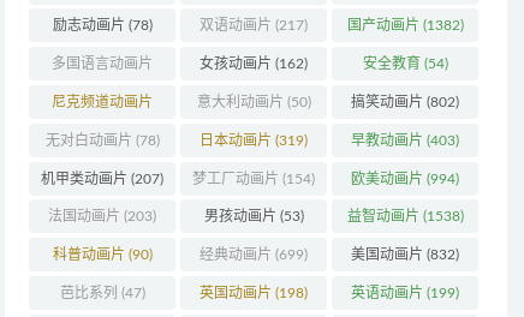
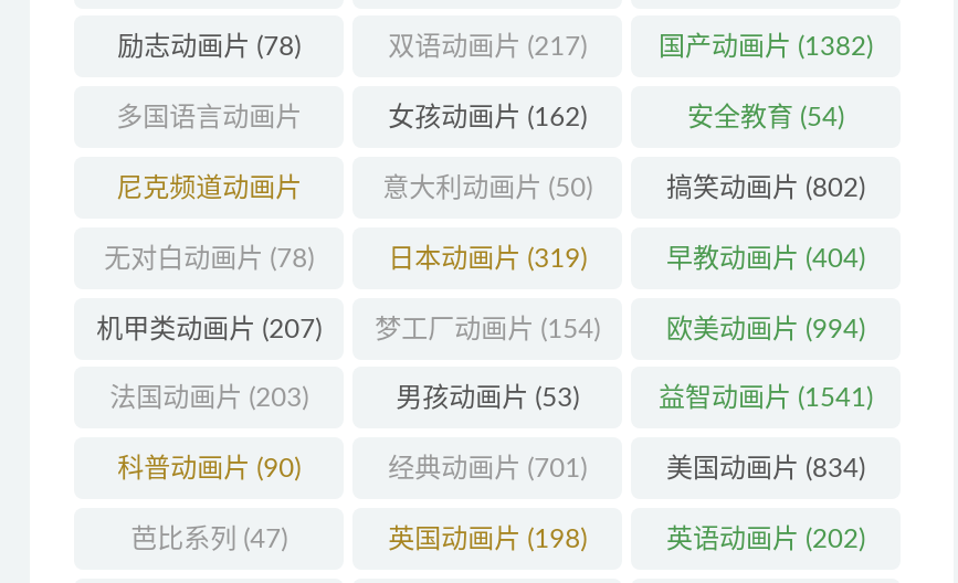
- 早教动画片(403)
+ 早教动画片(404)

- 益智动画片(1538)
+ 益智动画片(1541)

- 经典动画片(699)
+ 经典动画片(701)

- 美国动画片(832)
+ 美国动画片(834)

- 英语动画片(199)
+ 英语动画片(202)
